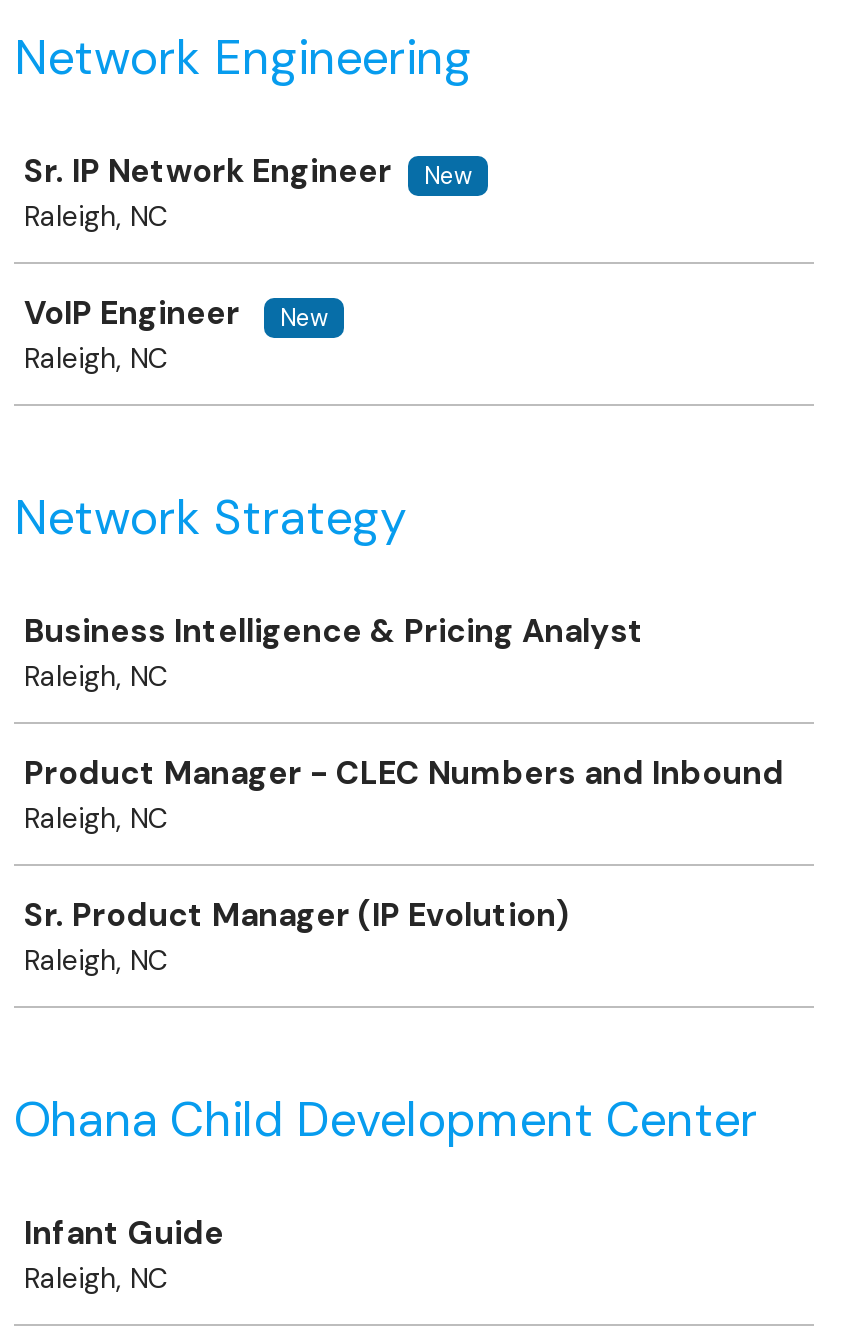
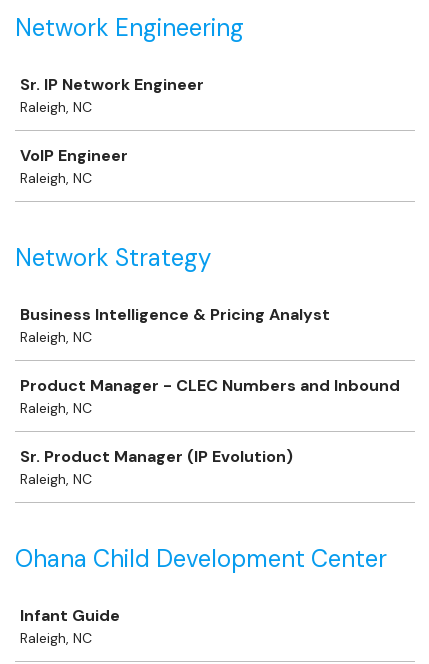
- New

- New
